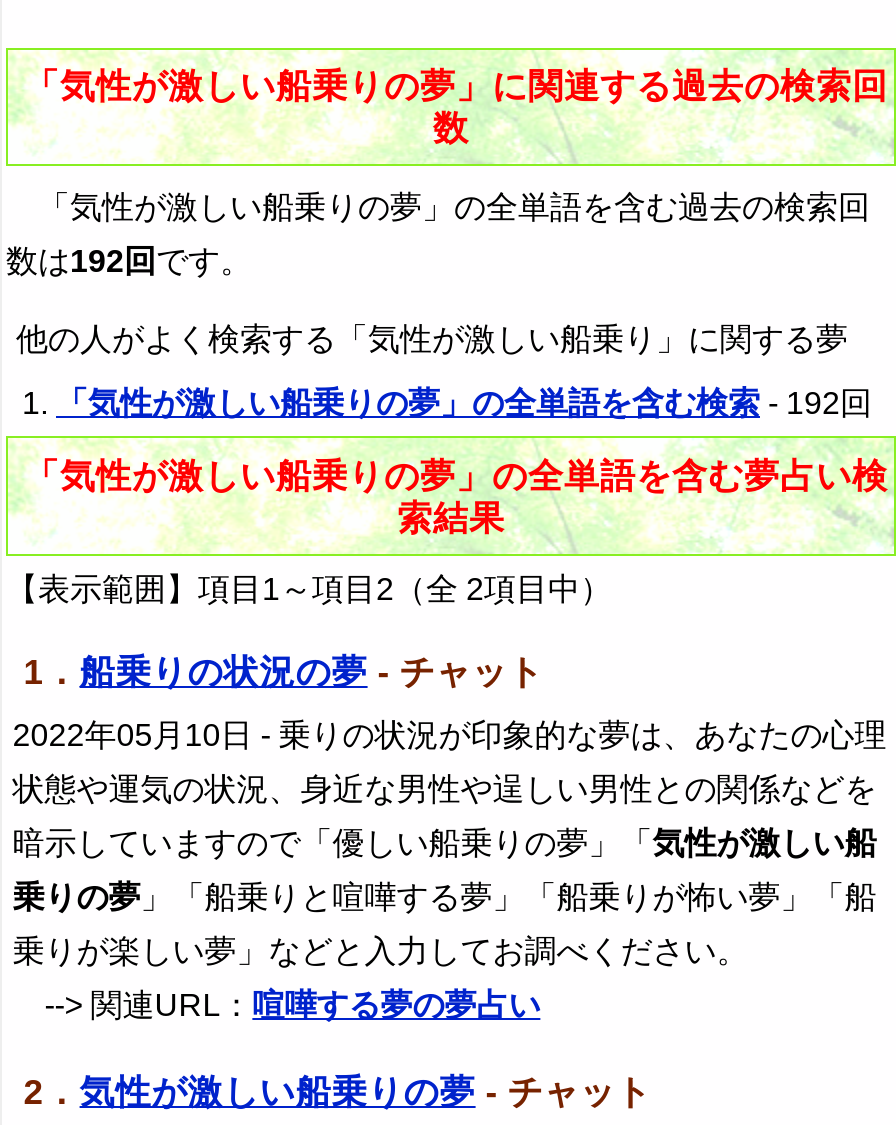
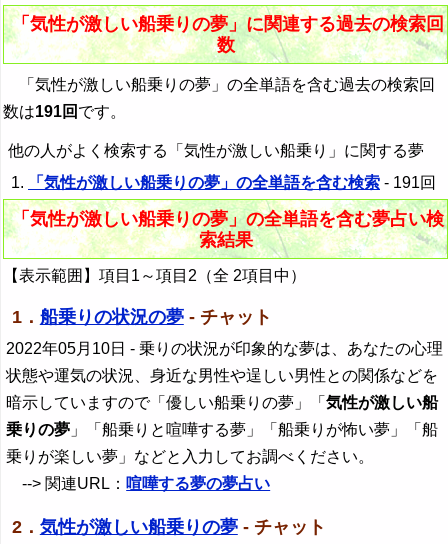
- 数は192回です。
+ 数は191回です。

- 「気性が激しい船乗りの夢」の全単語を含む検索- 192回
+ 「気性が激しい船乗りの夢」の全単語を含む検索- 191回
